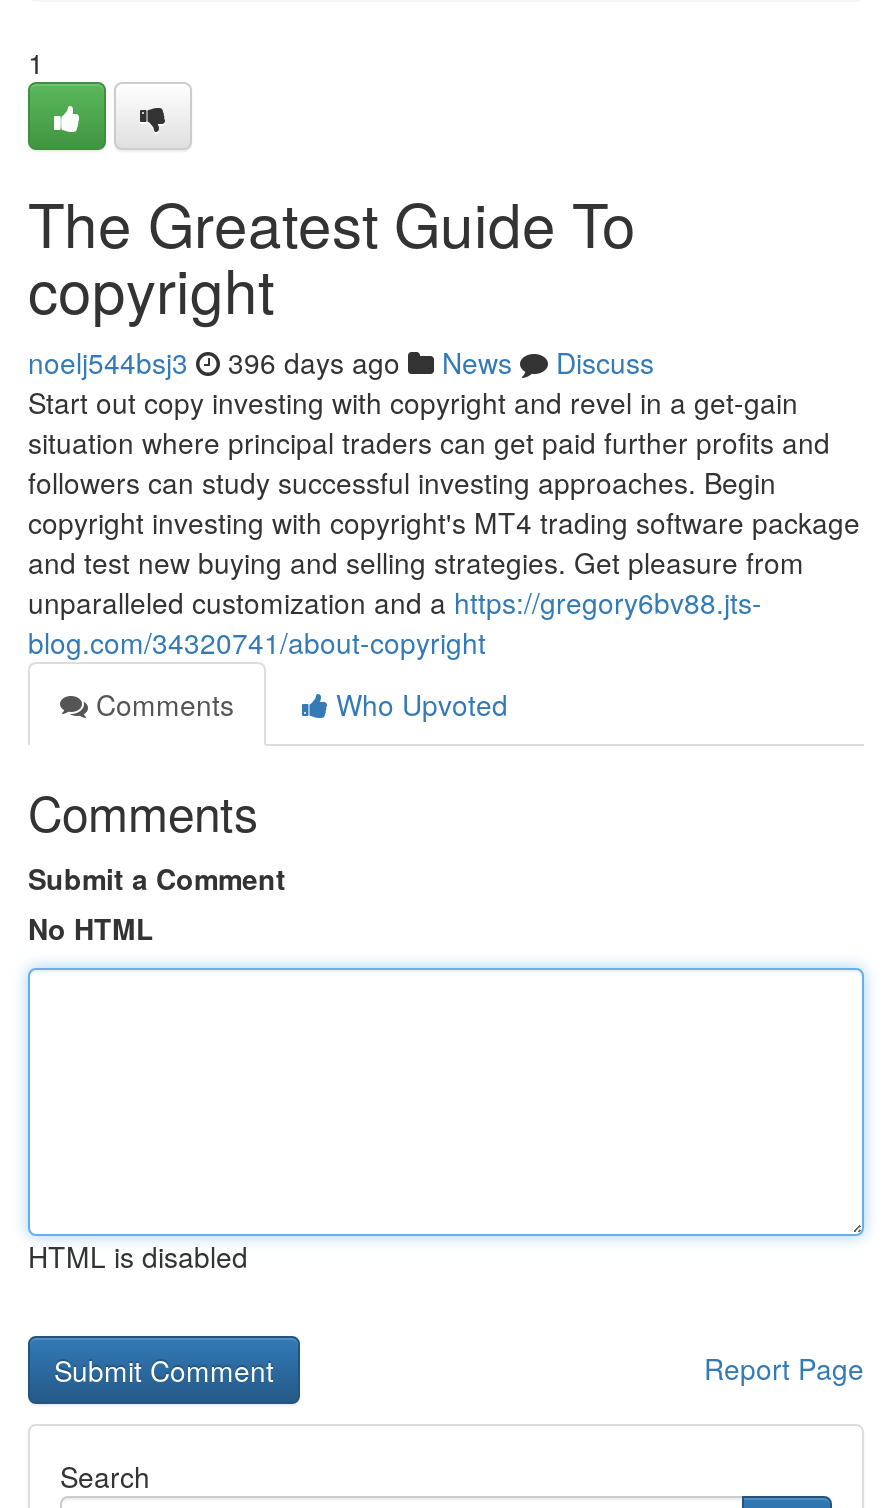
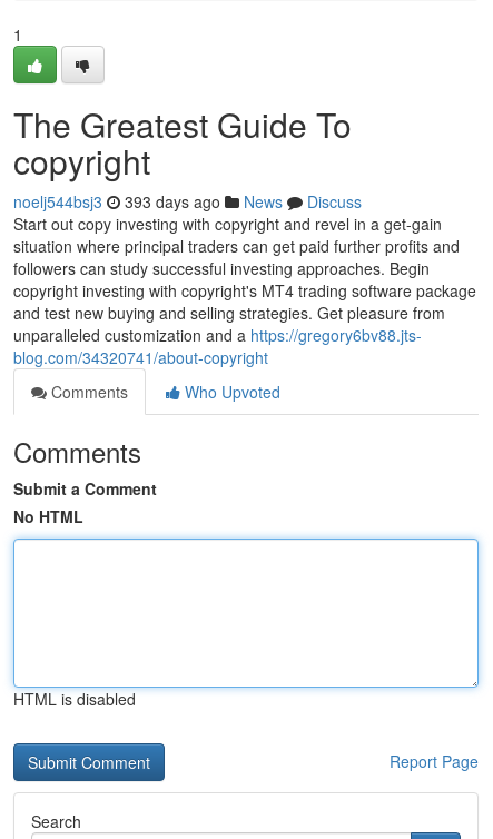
- noelj544bsj3 396 days ago News Discuss
+ noelj544bsj3 393 days ago News Discuss
